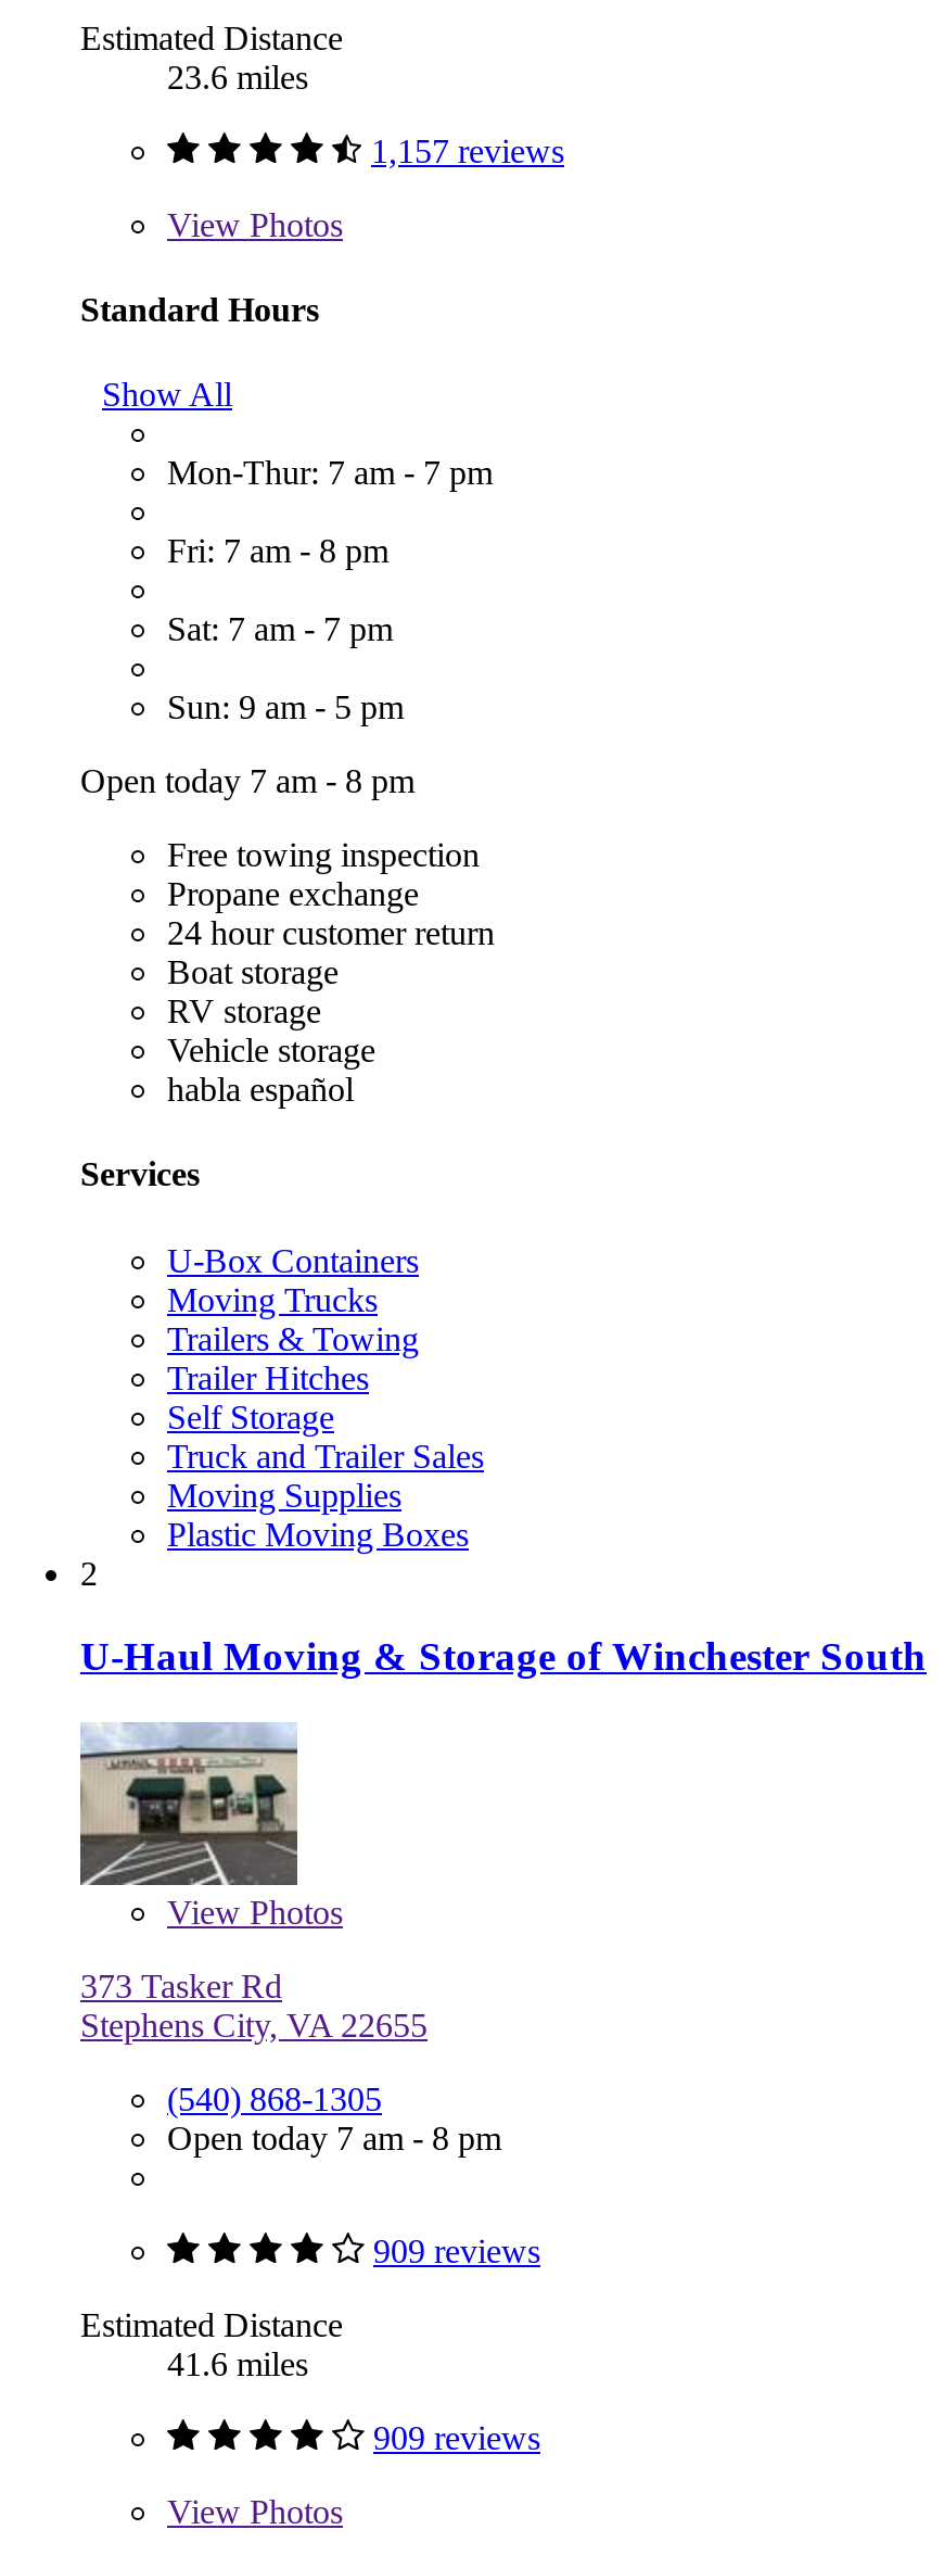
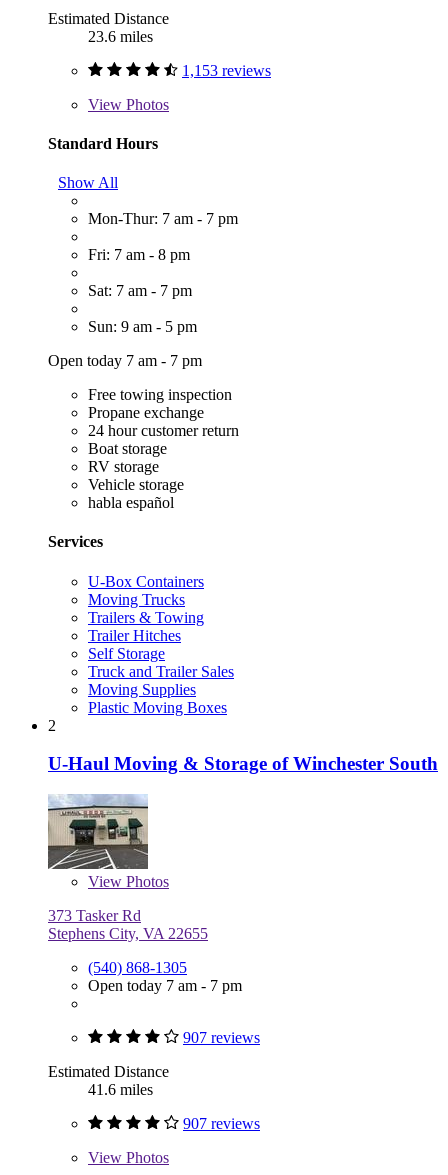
- 1,157 reviews
+ 1,153 reviews

- Open today 7 am - 8 pm
+ Open today 7 am - 7 pm

- Open today 7 am - 8 pm
+ Open today 7 am - 7 pm

- 909 reviews
+ 907 reviews

- 909 reviews
+ 907 reviews
